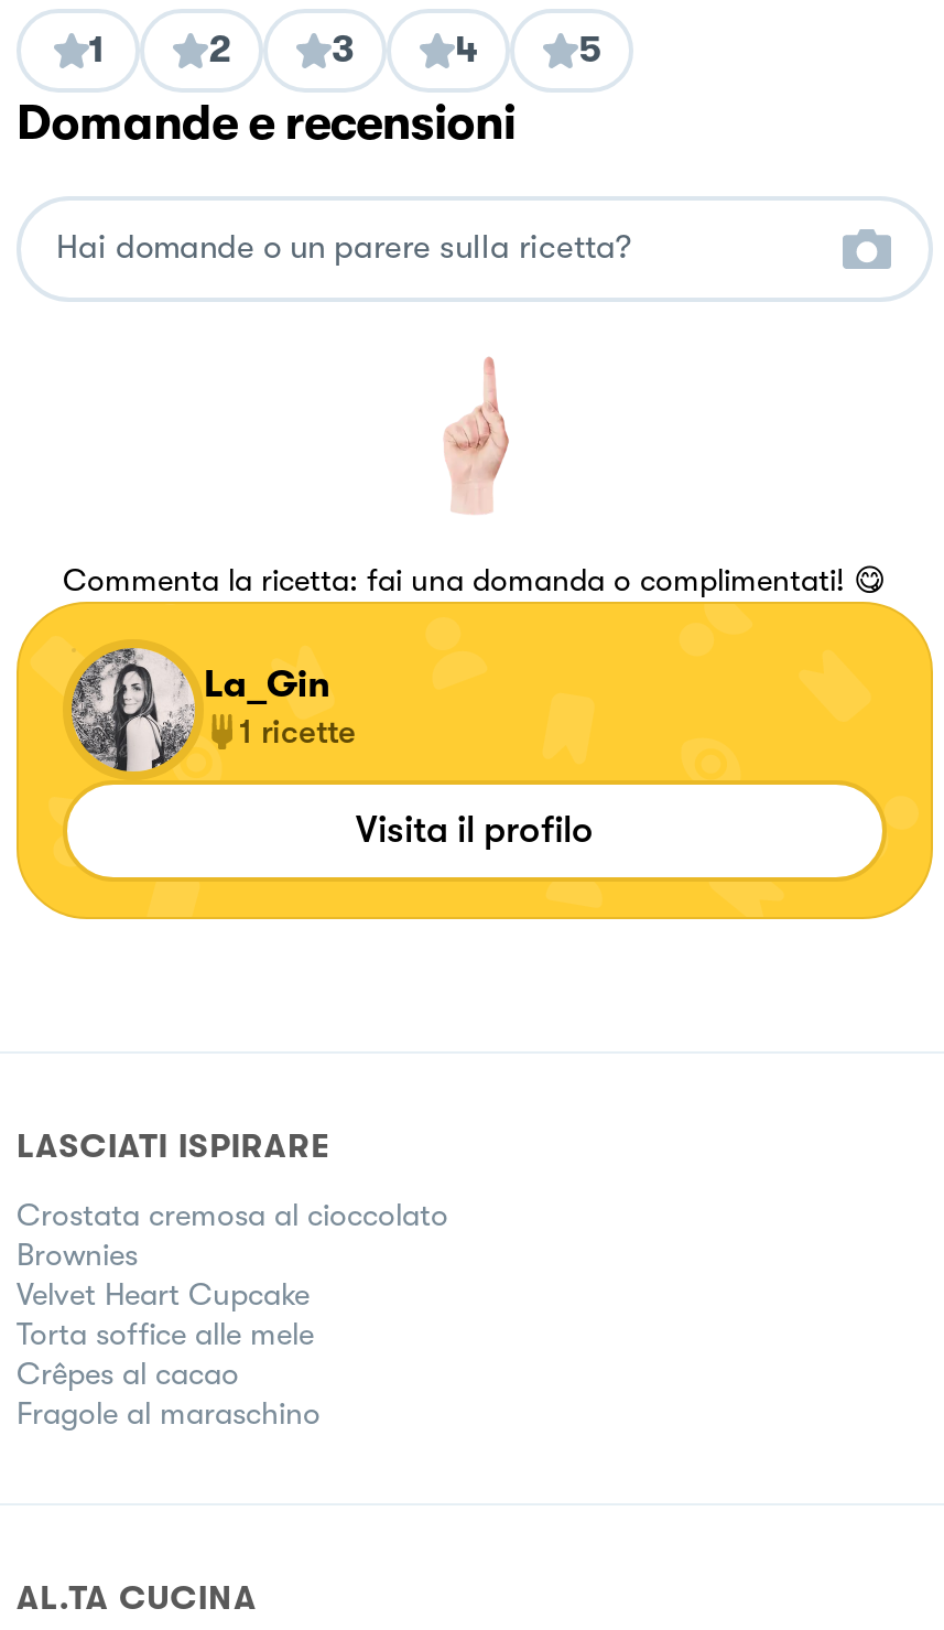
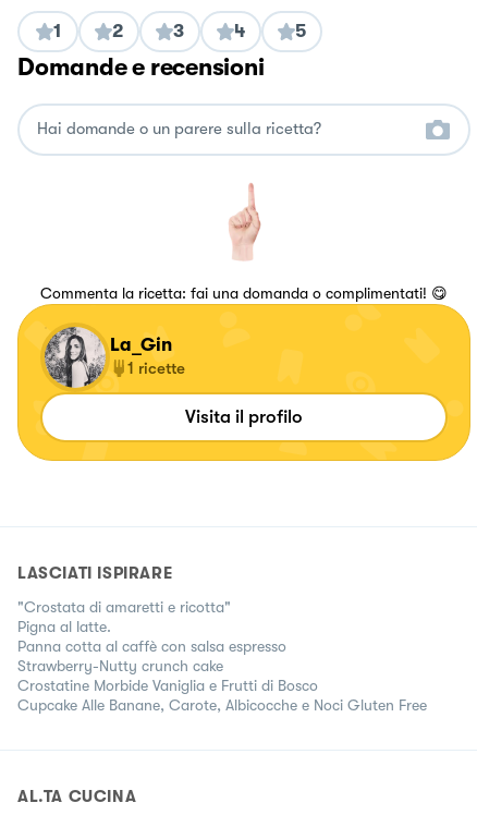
- Crostata cremosa al cioccolato
- Brownies
- Velvet Heart Cupcake
- Torta soffice alle mele
- Crêpes al cacao
- Fragole al maraschino
+ "Crostata di amaretti e ricotta"
+ Pigna al latte.
+ Panna cotta al caffè con salsa espresso
+ Strawberry-Nutty crunch cake
+ Crostatine Morbide Vaniglia e Frutti di Bosco
+ Cupcake Alle Banane, Carote, Albicocche e Noci Gluten Free
